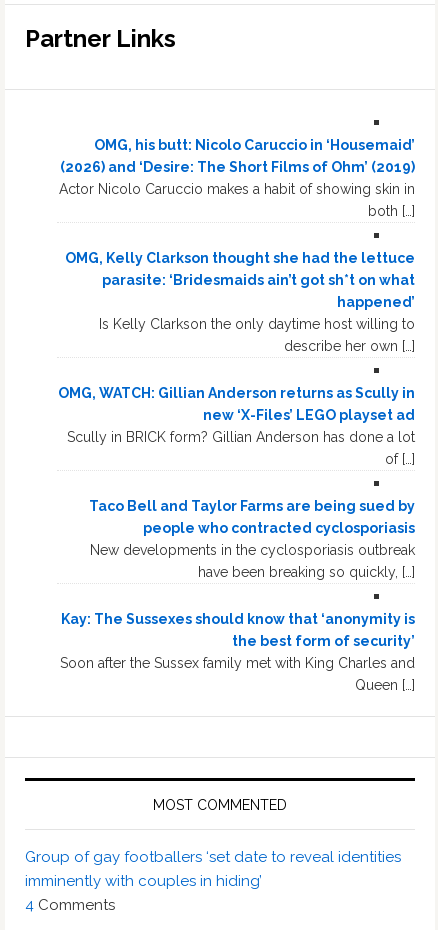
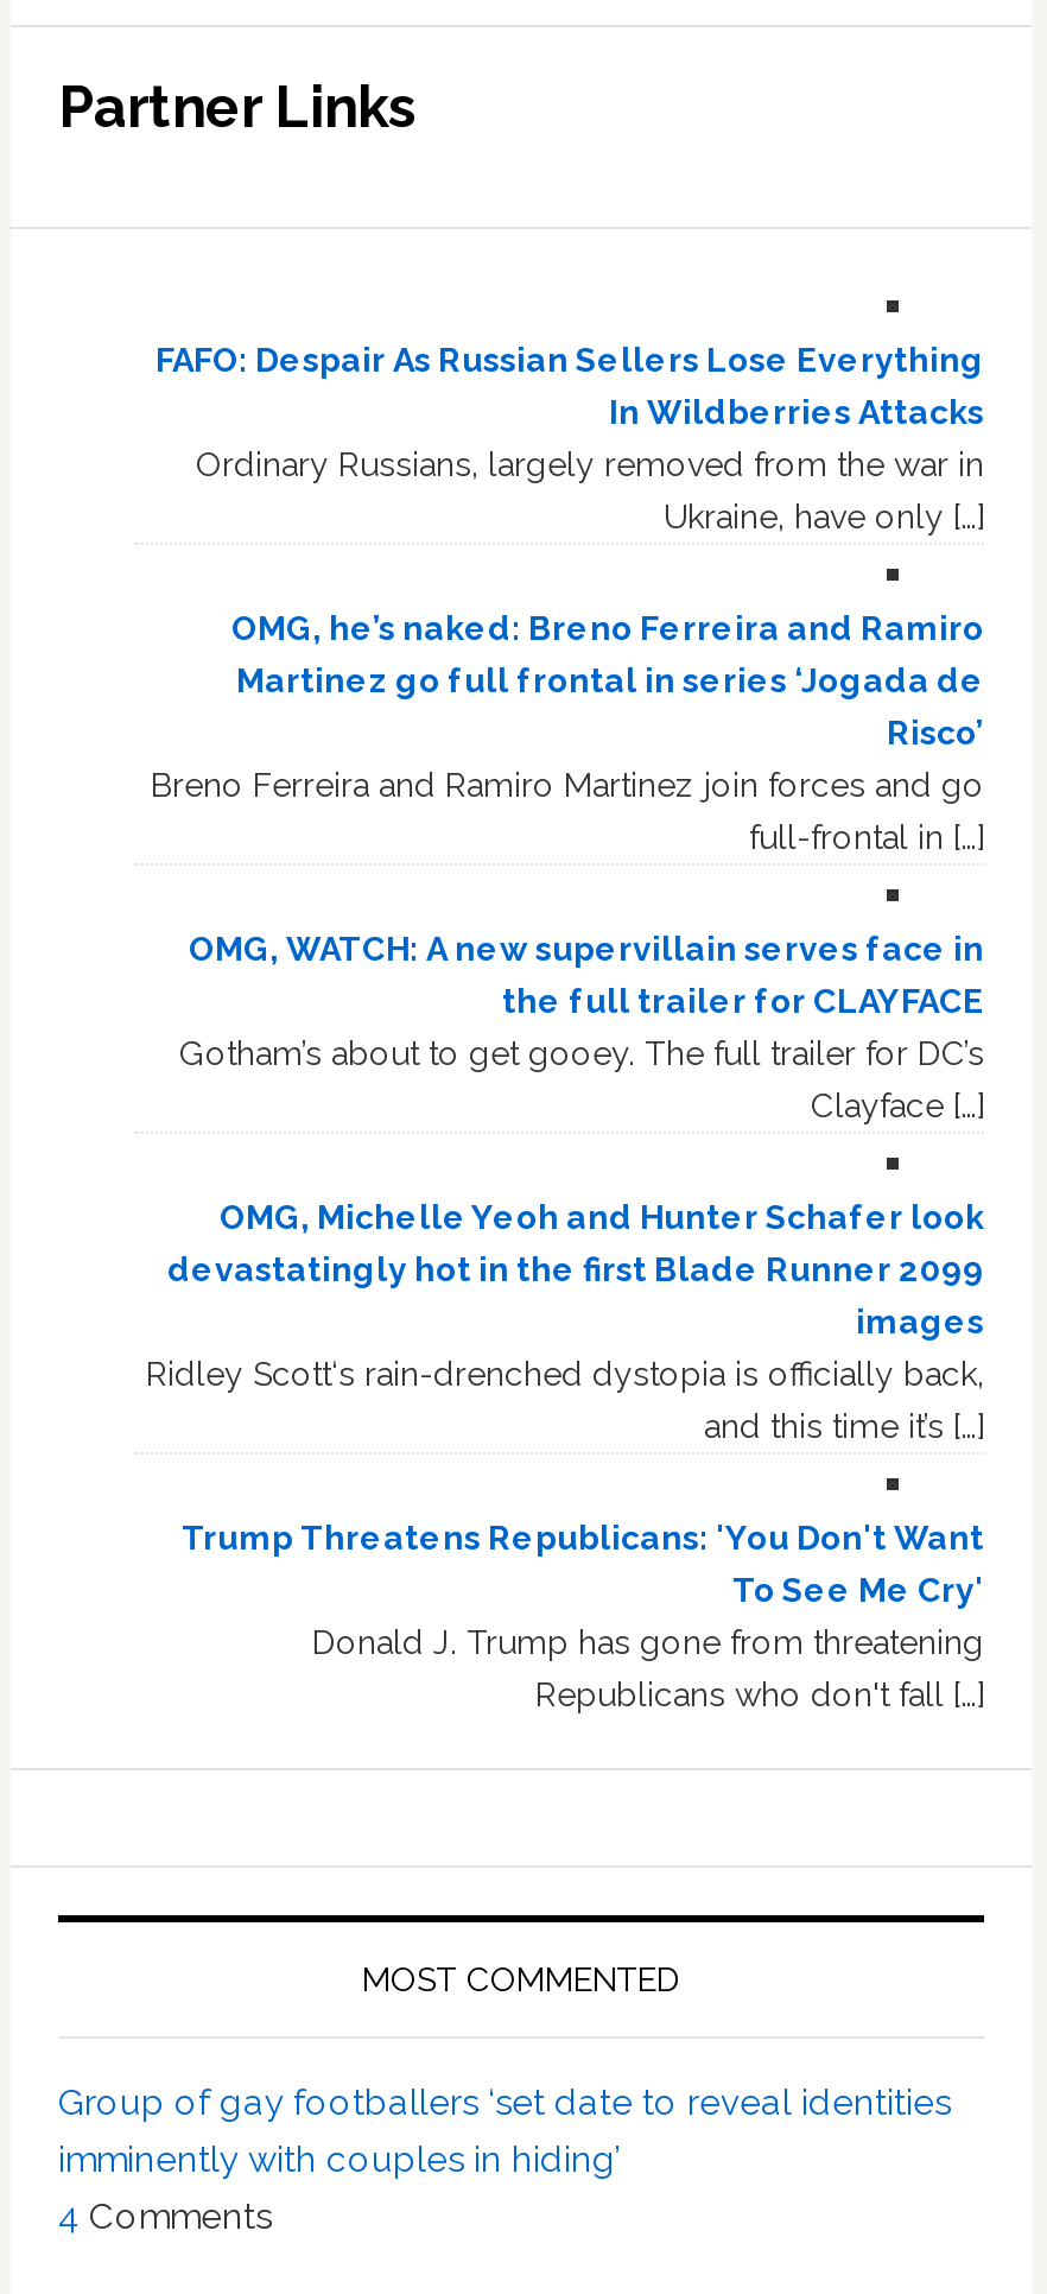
- OMG, his butt: Nicolo Caruccio in ‘Housemaid’
- (2026) and ‘Desire: The Short Films of Ohm’ (2019)
- Actor Nicolo Caruccio makes a habit of showing skin in
- both […]
+ FAFO: Despair As Russian Sellers Lose Everything
+ In Wildberries Attacks
+ Ordinary Russians, largely removed from the war in
+ Ukraine, have only […]

- OMG, Kelly Clarkson thought she had the lettuce
- parasite: ‘Bridesmaids ain’t got sh*t on what
- happened’
- Is Kelly Clarkson the only daytime host willing to
- describe her own […]
+ OMG, he’s naked: Breno Ferreira and Ramiro
+ Martinez go full frontal in series ‘Jogada de
+ Risco’
+ Breno Ferreira and Ramiro Martinez join forces and go
+ full-frontal in […]

- OMG, WATCH: Gillian Anderson returns as Scully in
- new ‘X-Files’ LEGO playset ad
- Scully in BRICK form? Gillian Anderson has done a lot
- of […]
+ OMG, WATCH: A new supervillain serves face in
+ the full trailer for CLAYFACE
+ Gotham’s about to get gooey. The full trailer for DC’s
+ Clayface […]

- Taco Bell and Taylor Farms are being sued by
- people who contracted cyclosporiasis
- New developments in the cyclosporiasis outbreak
- have been breaking so quickly, […]
+ OMG, Michelle Yeoh and Hunter Schafer look
+ devastatingly hot in the first Blade Runner 2099
+ images
+ Ridley Scott‘s rain-drenched dystopia is officially back,
+ and this time it’s […]

- Kay: The Sussexes should know that ‘anonymity is
- the best form of security’
- Soon after the Sussex family met with King Charles and
- Queen […]
+ Trump Threatens Republicans: 'You Don't Want
+ To See Me Cry'
+ Donald J. Trump has gone from threatening
+ Republicans who don't fall […]
